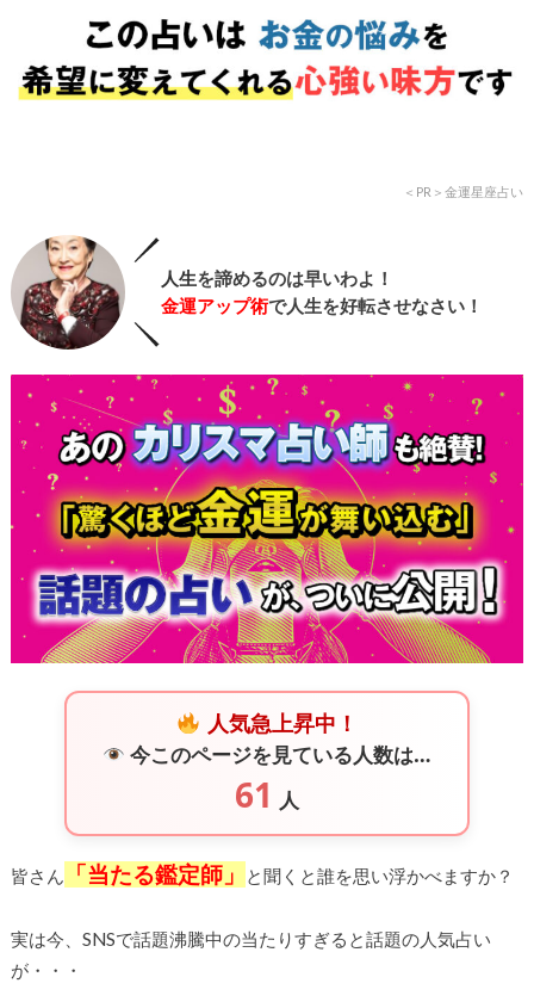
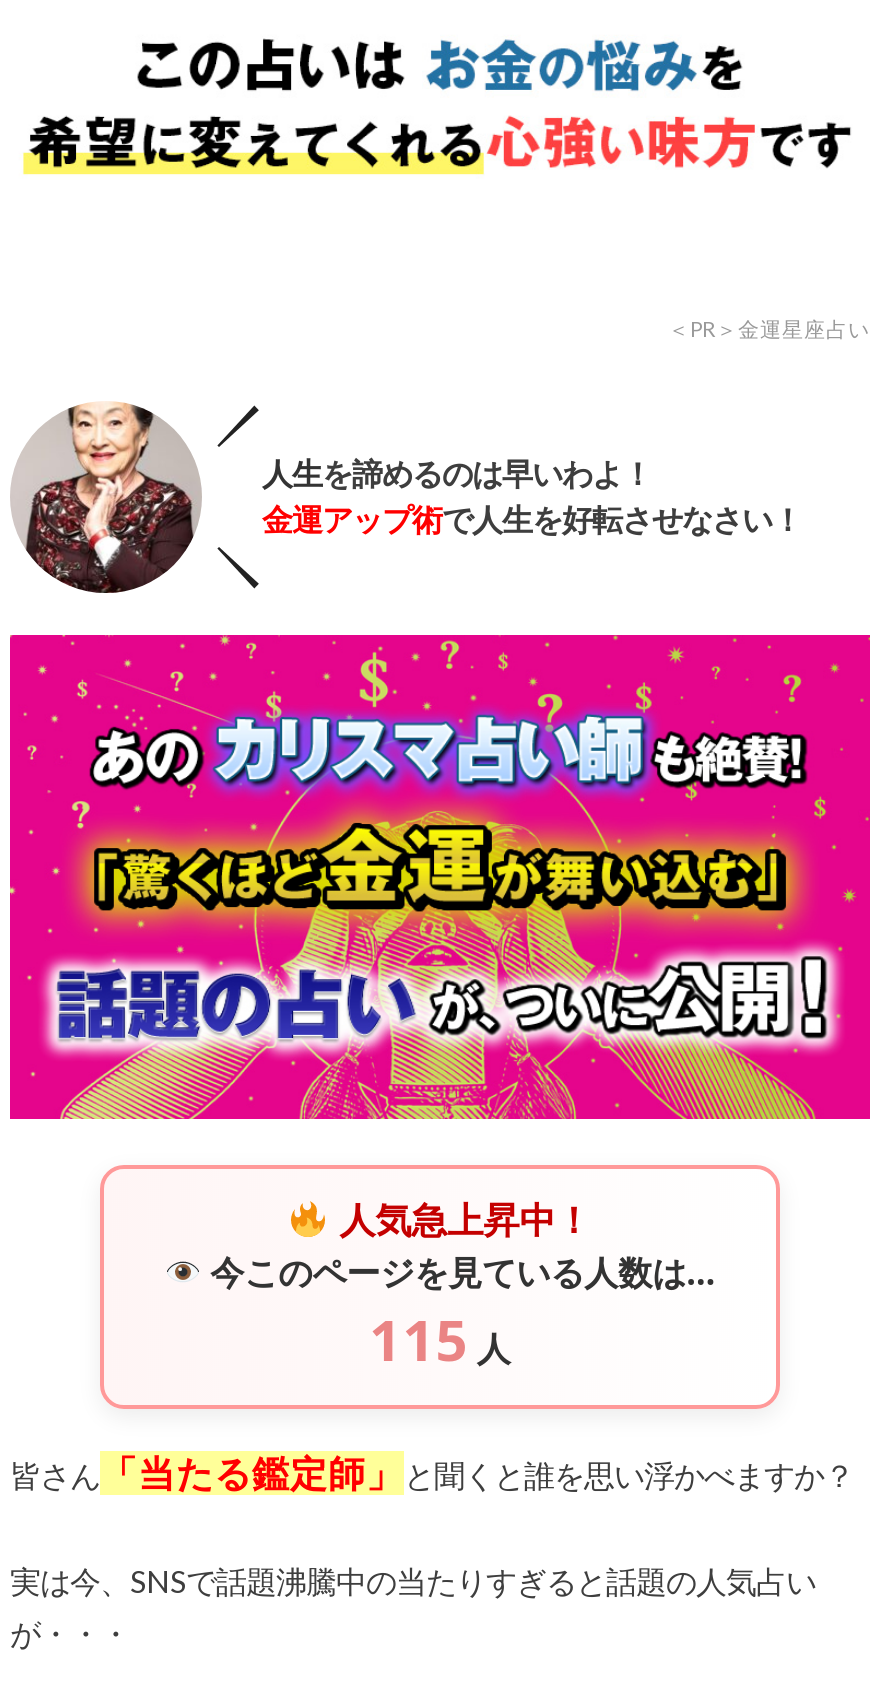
- 61人
+ 115人
